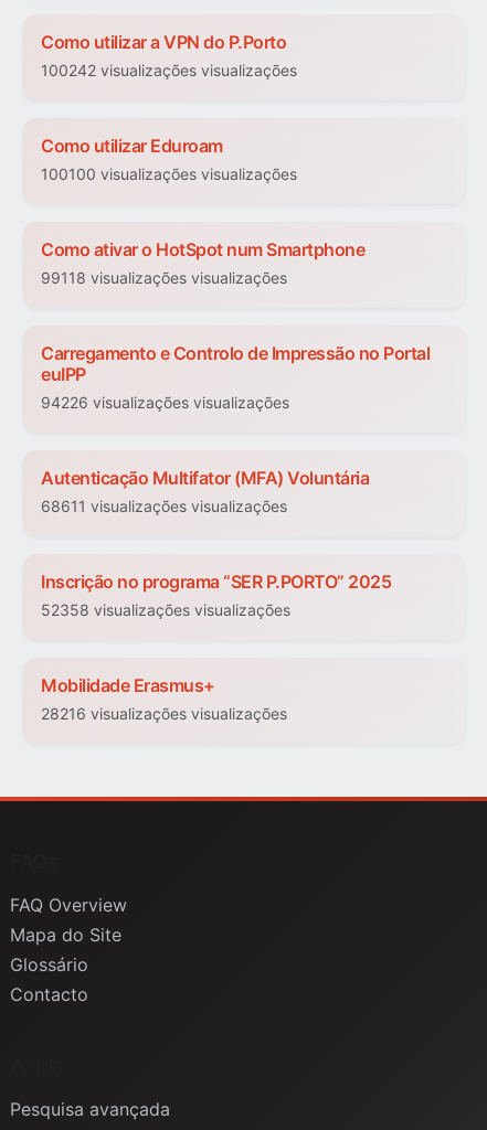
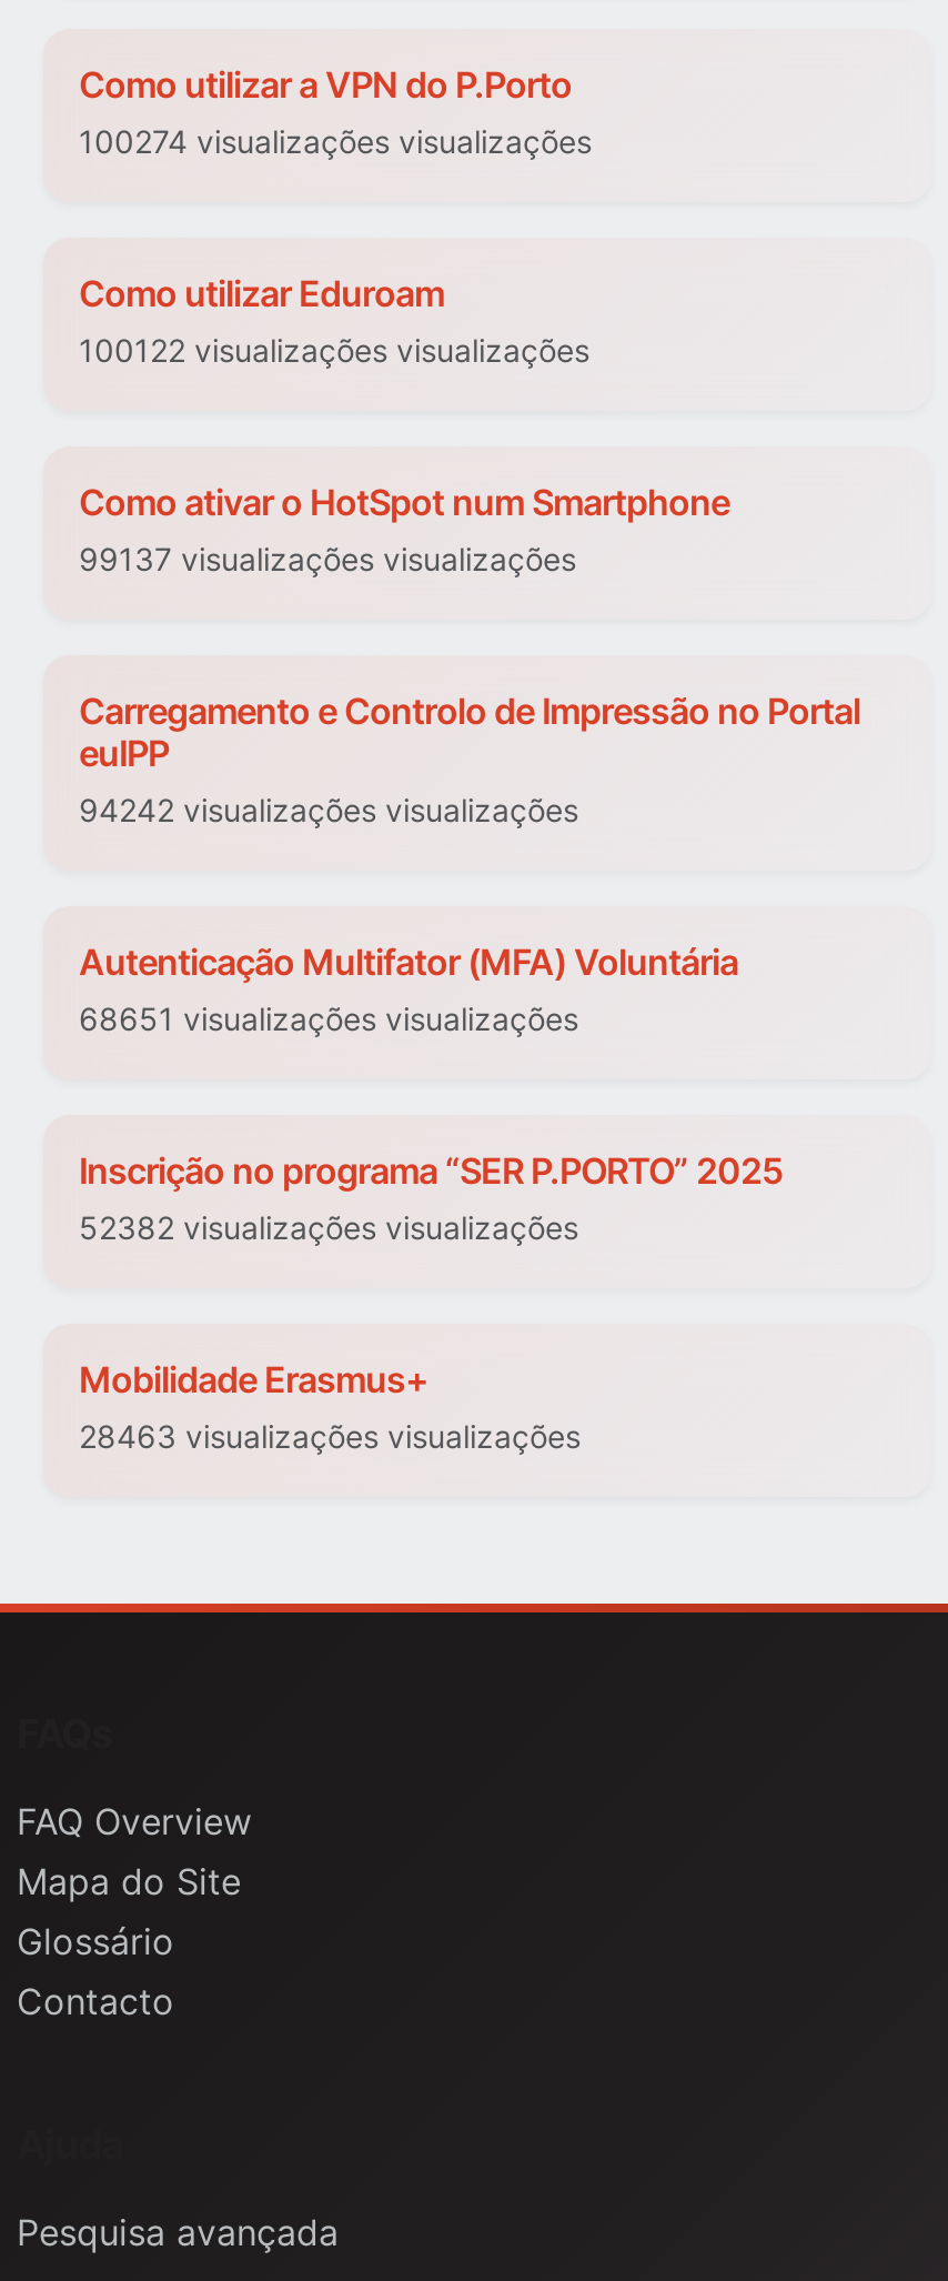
- 100242 visualizações visualizações
+ 100274 visualizações visualizações

- 100100 visualizações visualizações
+ 100122 visualizações visualizações

- 99118 visualizações visualizações
+ 99137 visualizações visualizações

- 94226 visualizações visualizações
+ 94242 visualizações visualizações

- 68611 visualizações visualizações
+ 68651 visualizações visualizações

- 52358 visualizações visualizações
+ 52382 visualizações visualizações

- 28216 visualizações visualizações
+ 28463 visualizações visualizações
